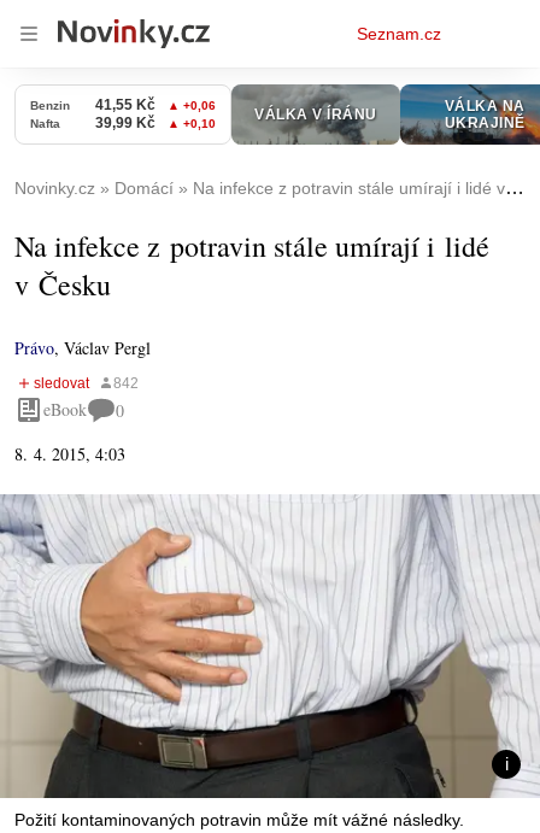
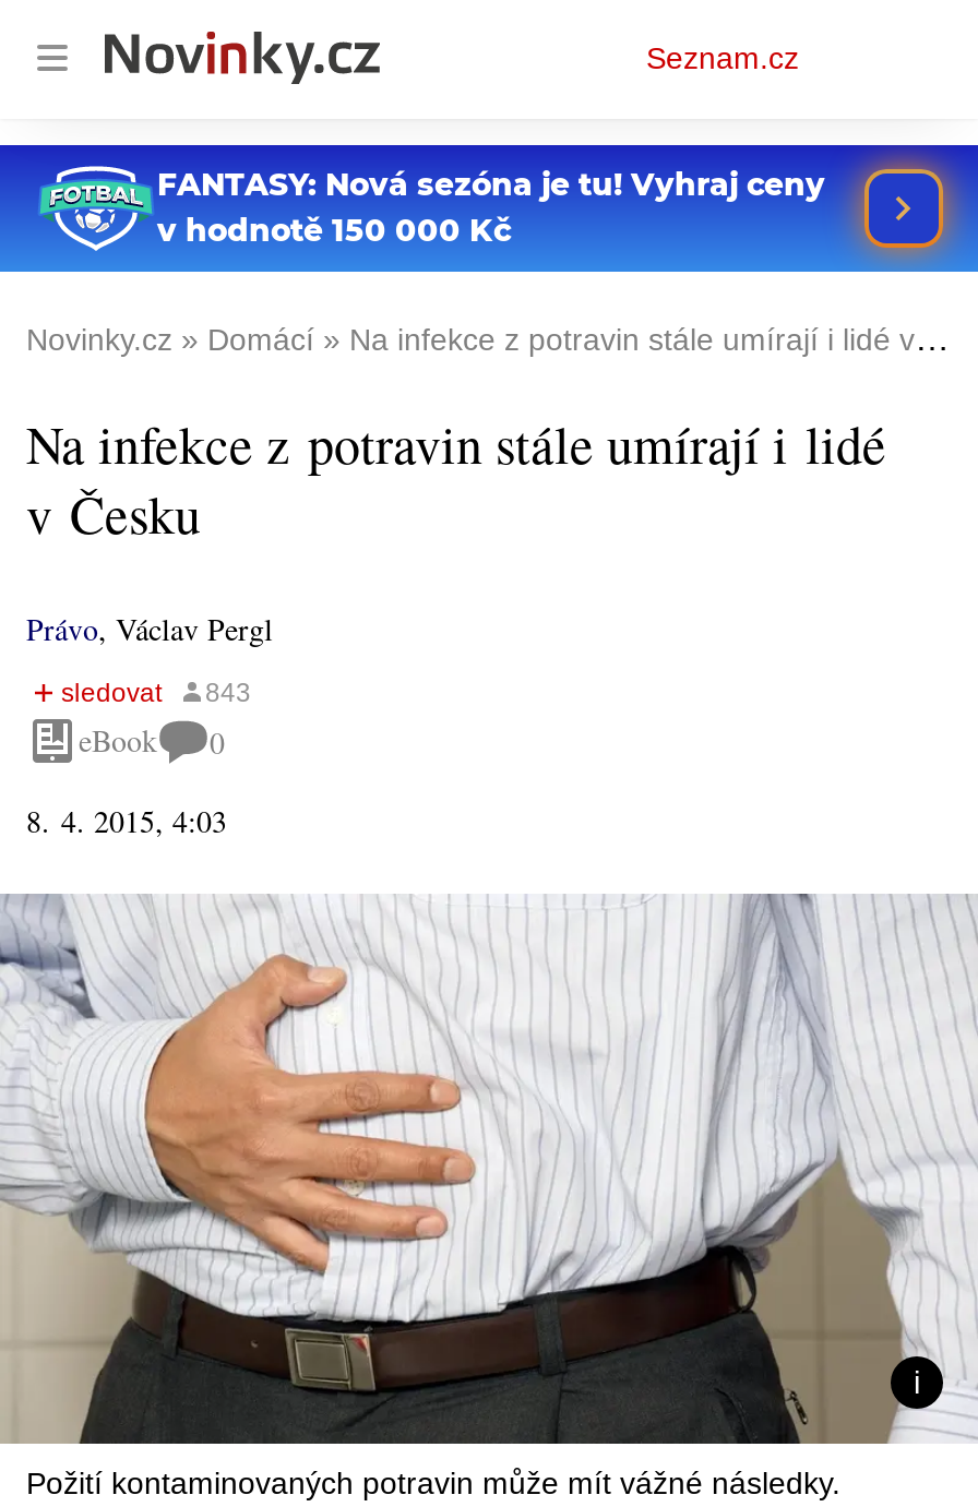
- [image]
+ [image]
